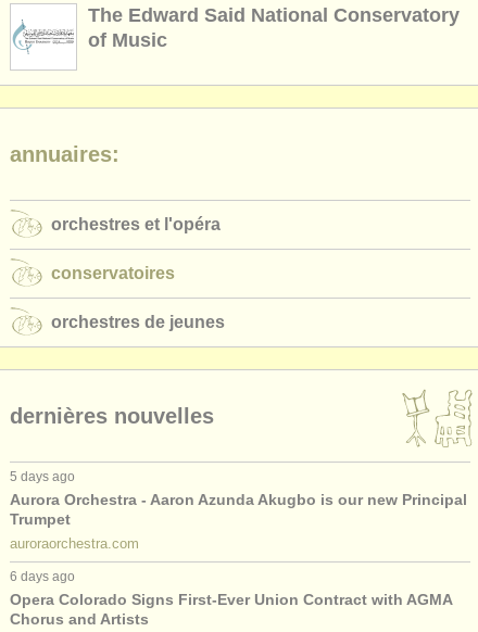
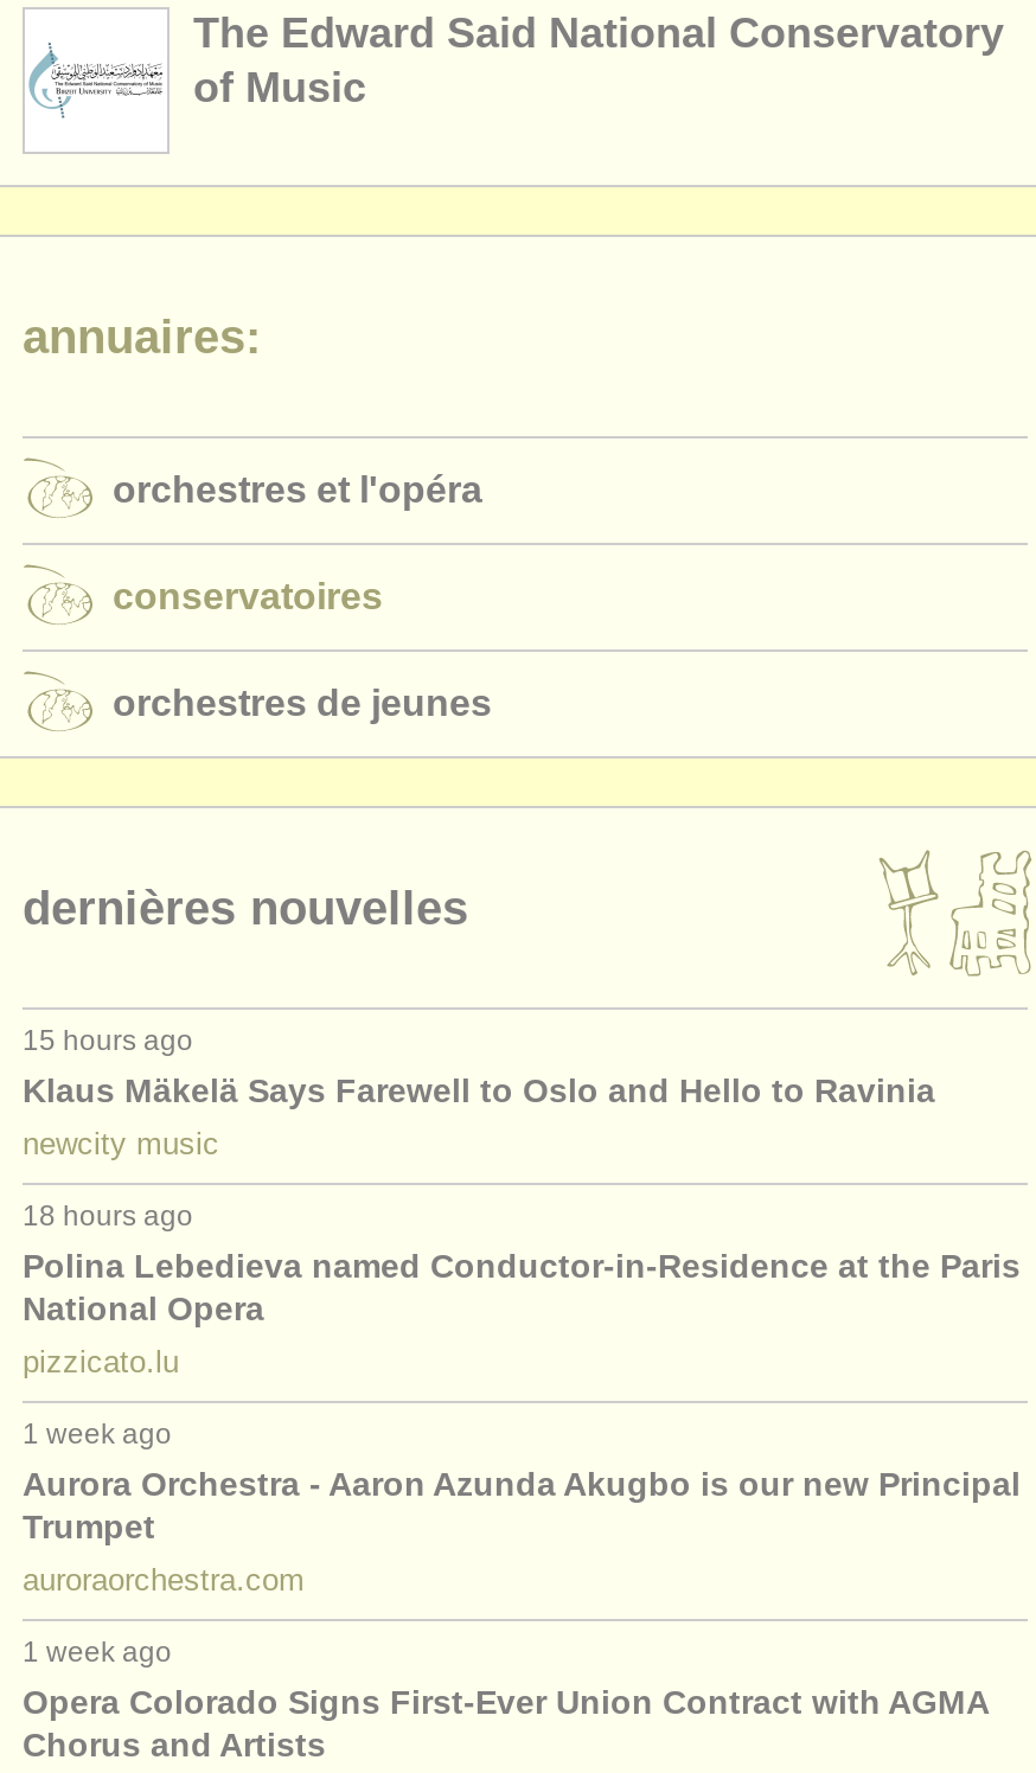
- 5 days ago
+ 15 hours ago
+ Klaus Mäkelä Says Farewell to Oslo and Hello to Ravinia
+ newcity music
+ 18 hours ago
+ Polina Lebedieva named Conductor-in-Residence at the Paris
+ National Opera
+ pizzicato.lu
+ 1 week ago

- 6 days ago
+ 1 week ago
